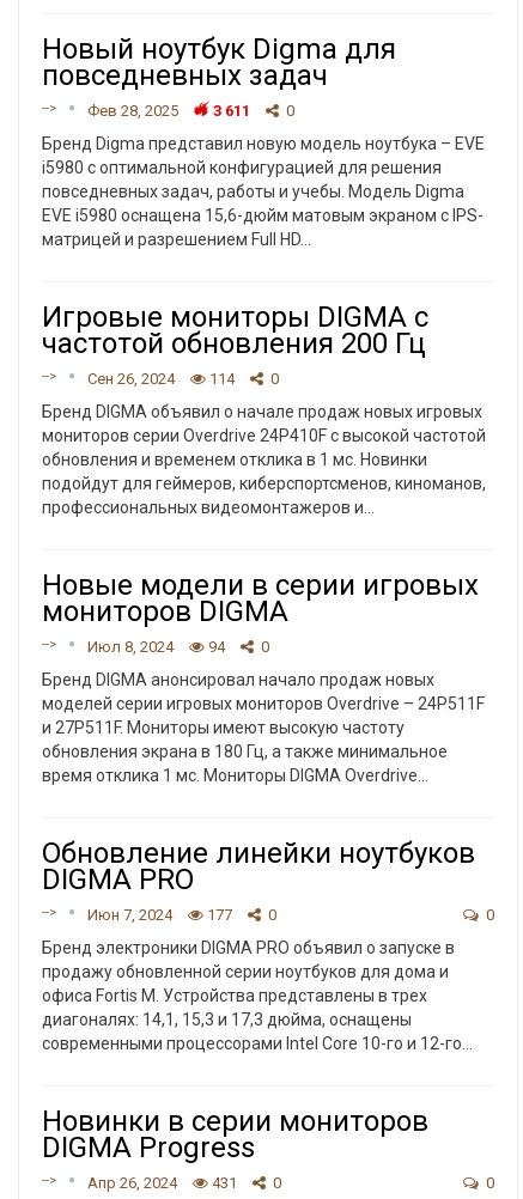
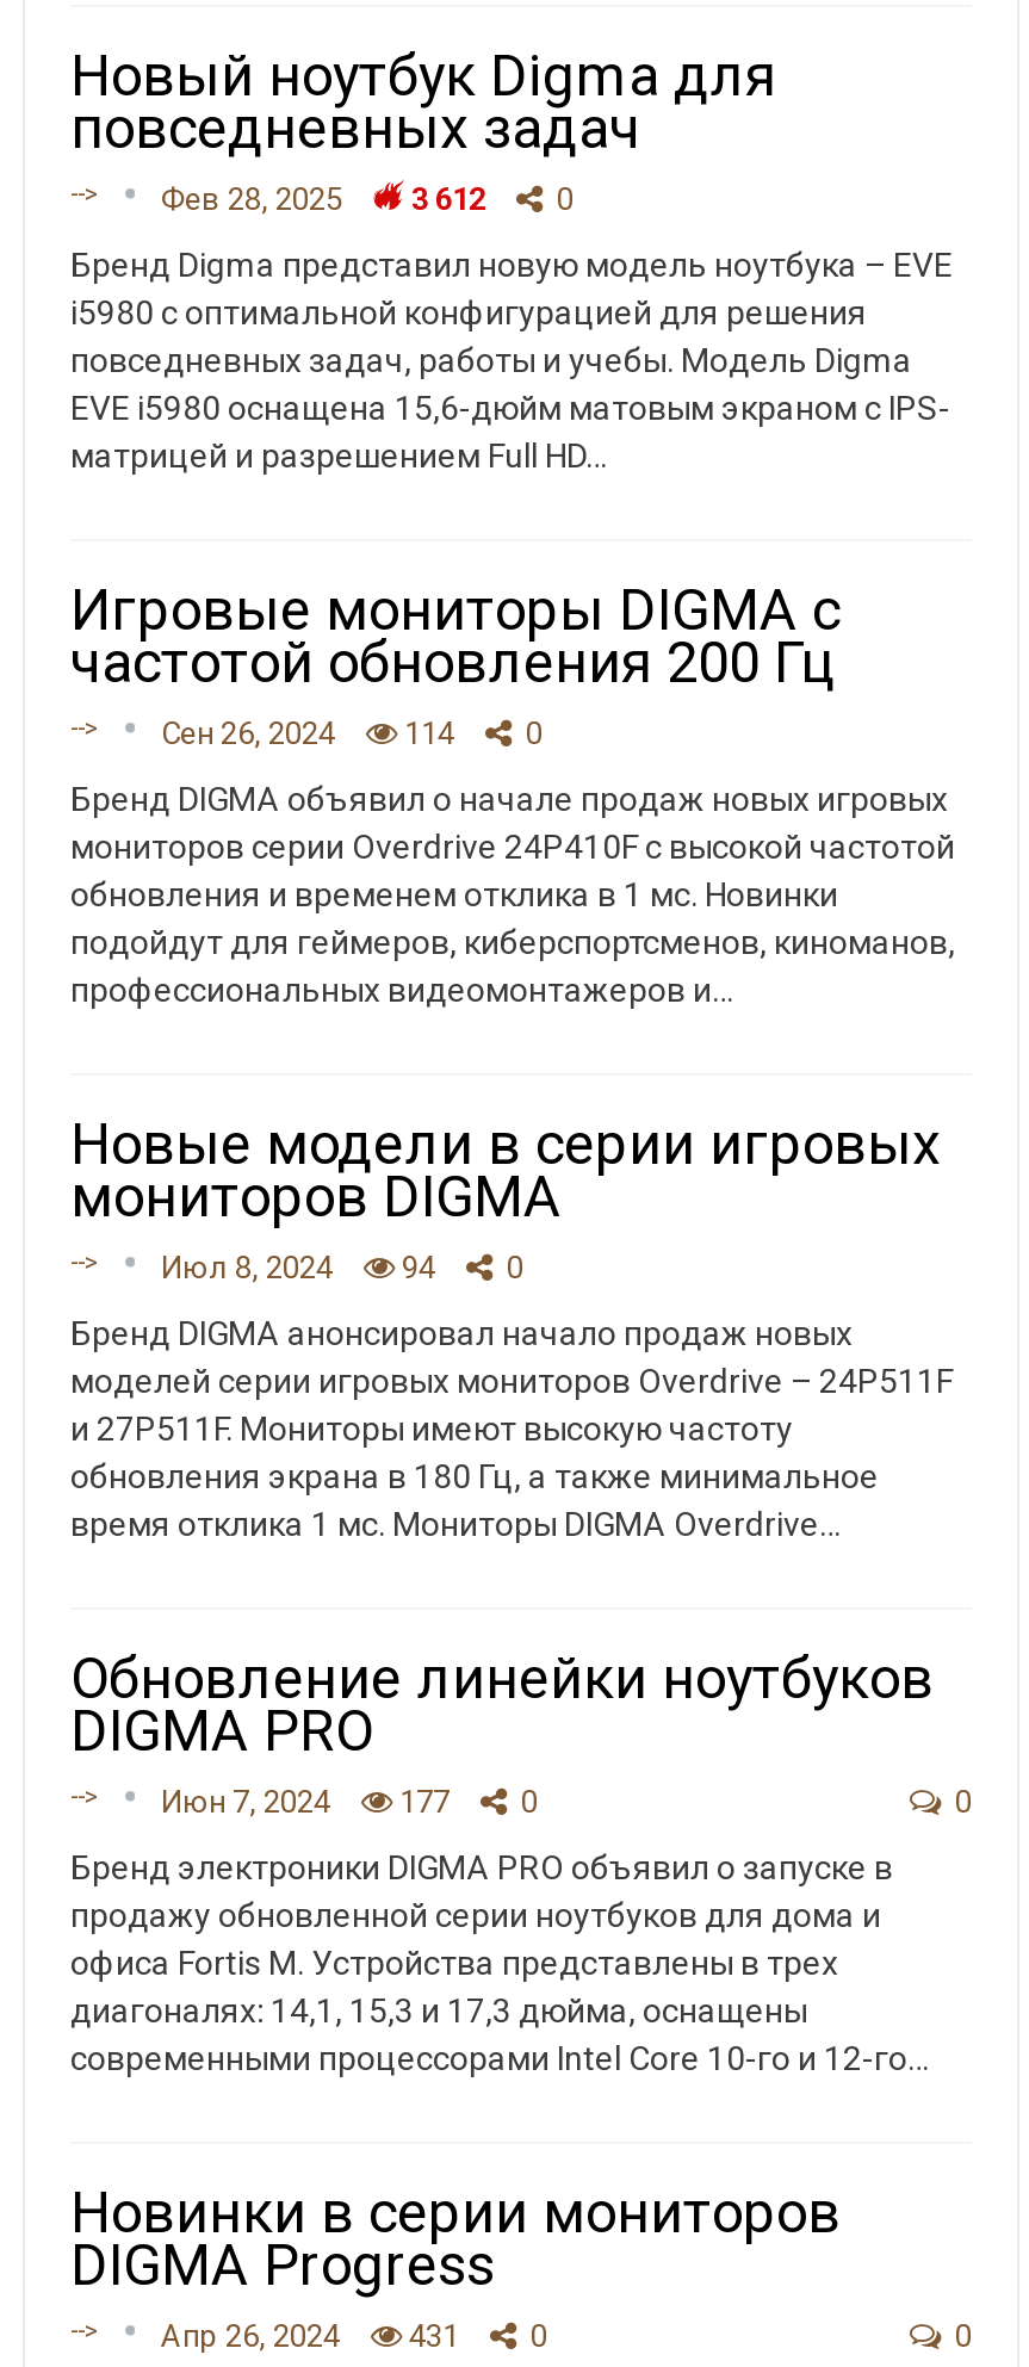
- 3 611
+ 3 612
